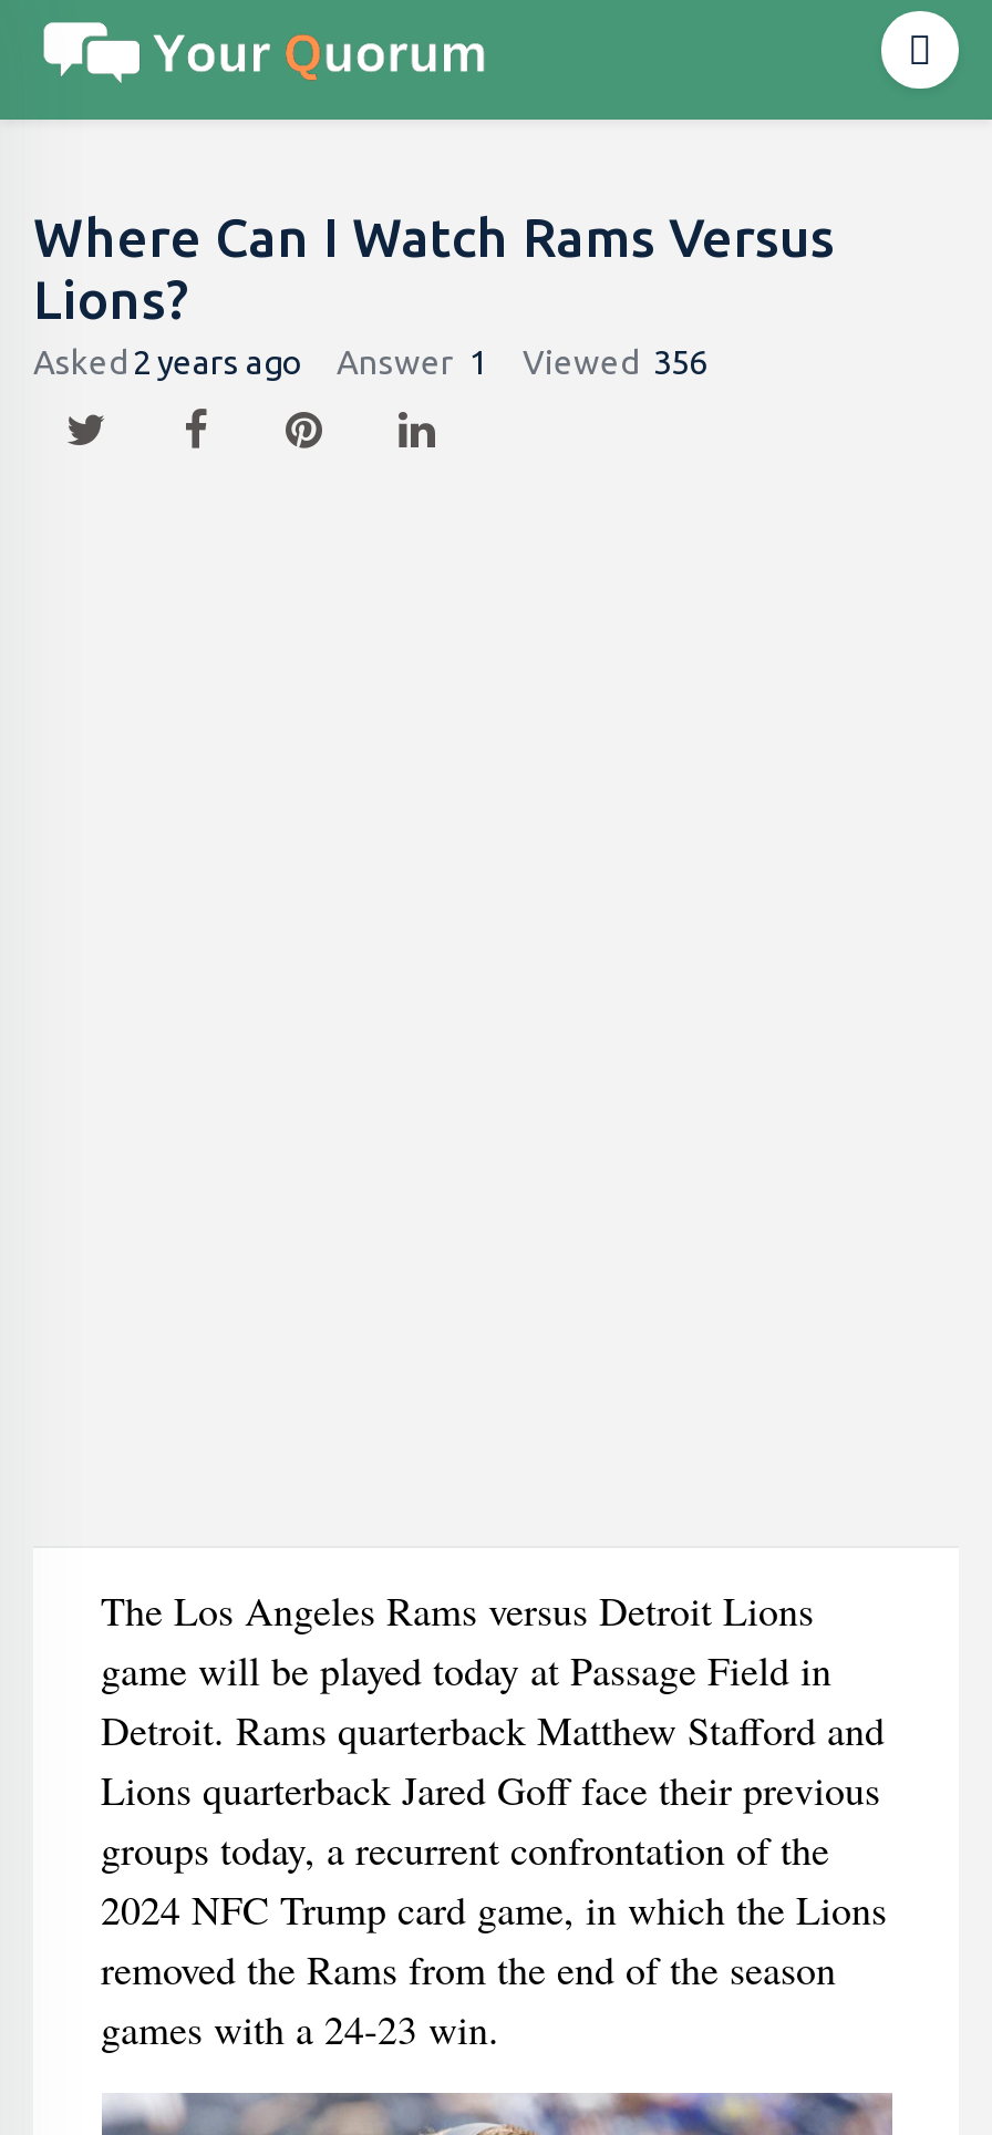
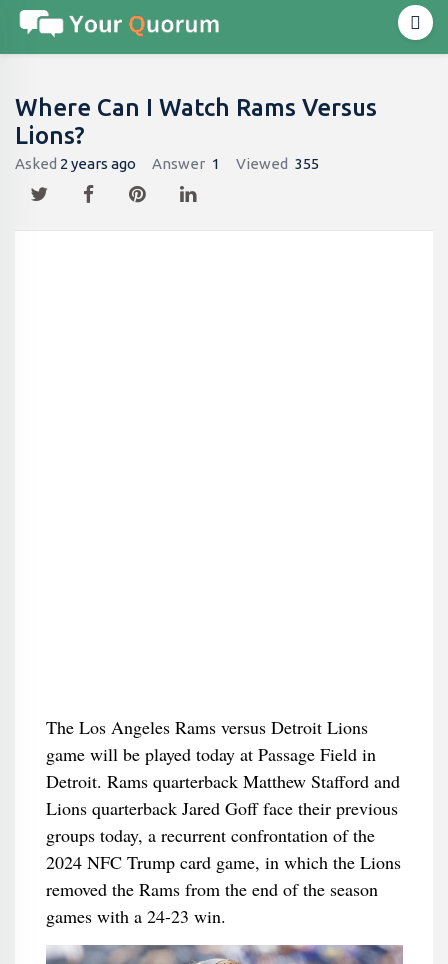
- Asked 2 years ago Answer 1 Viewed 356
+ Asked 2 years ago Answer 1 Viewed 355
